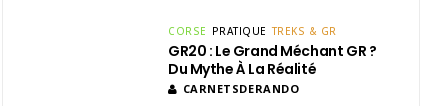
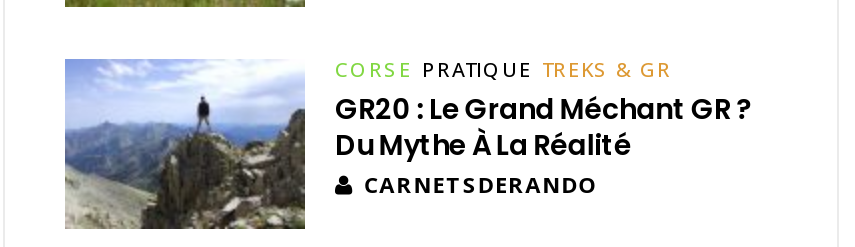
+ [image]
